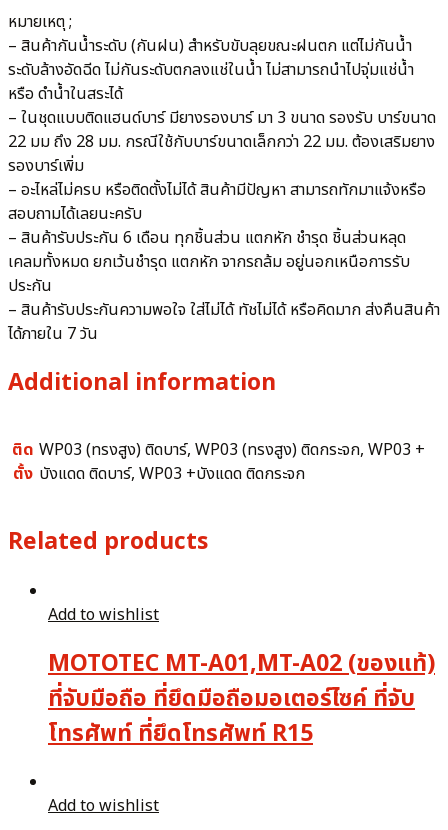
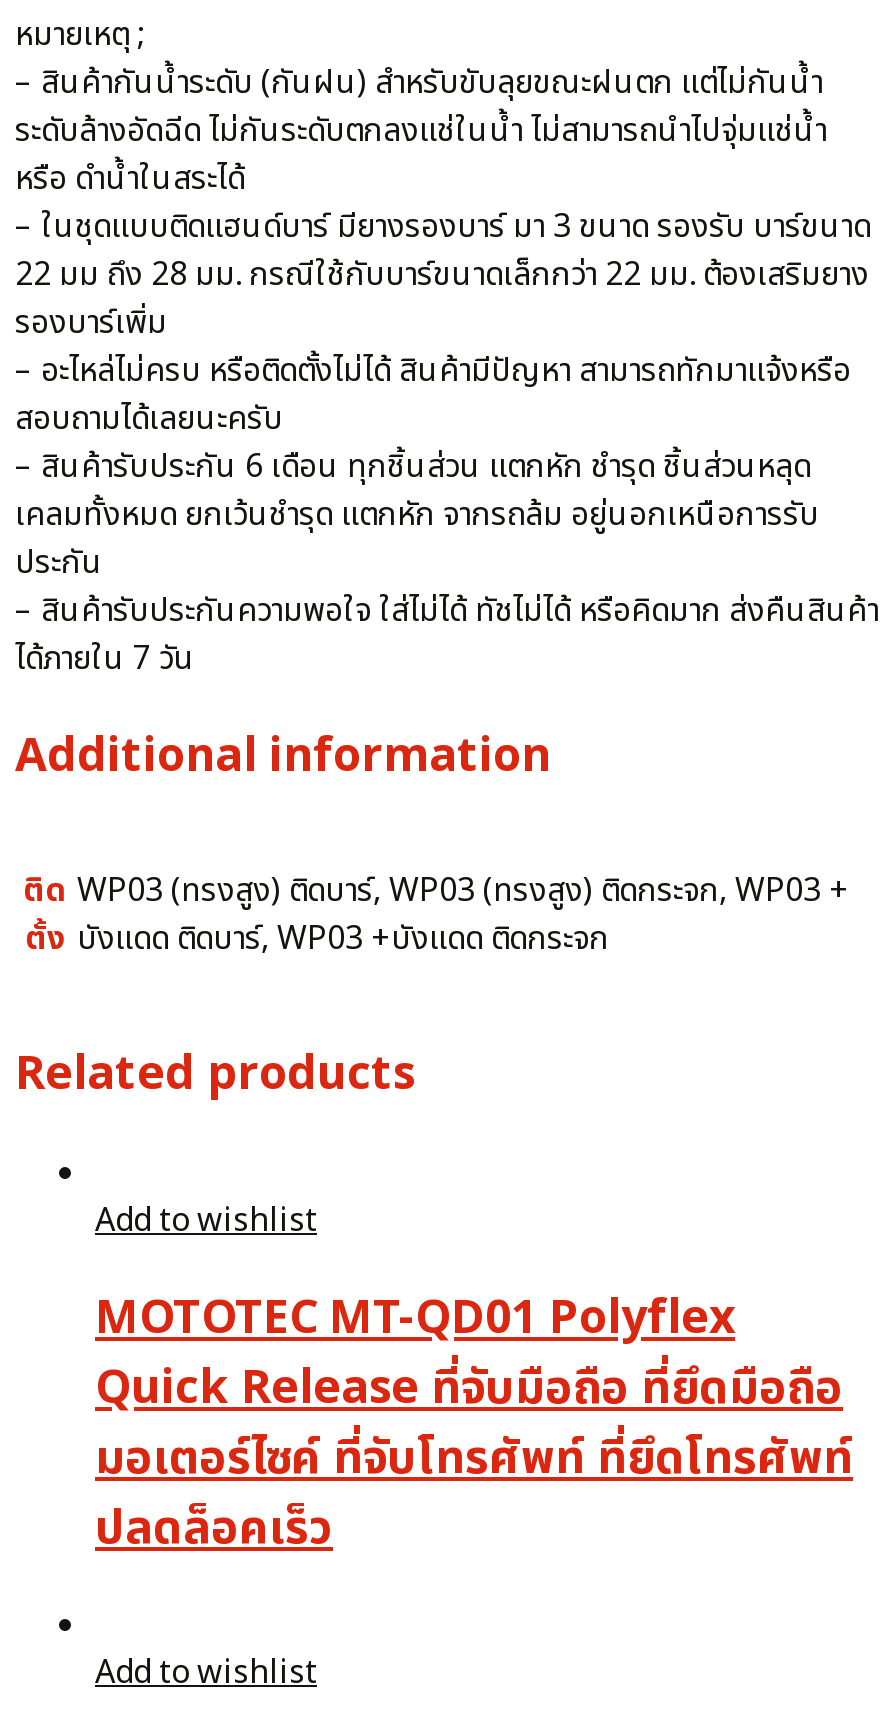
- MOTOTEC MT-A01,MT-A02 (ของแท้)
- ที่จับมือถือ ที่ยึดมือถือมอเตอร์ไซค์ ที่จับ
- โทรศัพท์ ที่ยึดโทรศัพท์ R15
+ MOTOTEC MT-QD01 Polyflex
+ Quick Release ที่จับมือถือ ที่ยึดมือถือ
+ มอเตอร์ไซค์ ที่จับโทรศัพท์ ที่ยึดโทรศัพท์
+ ปลดล็อคเร็ว
